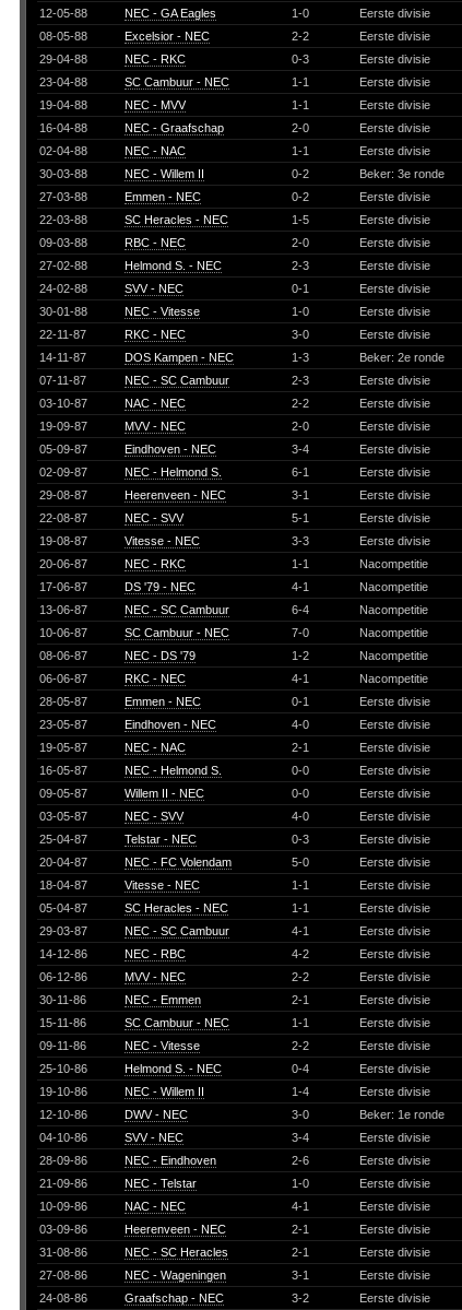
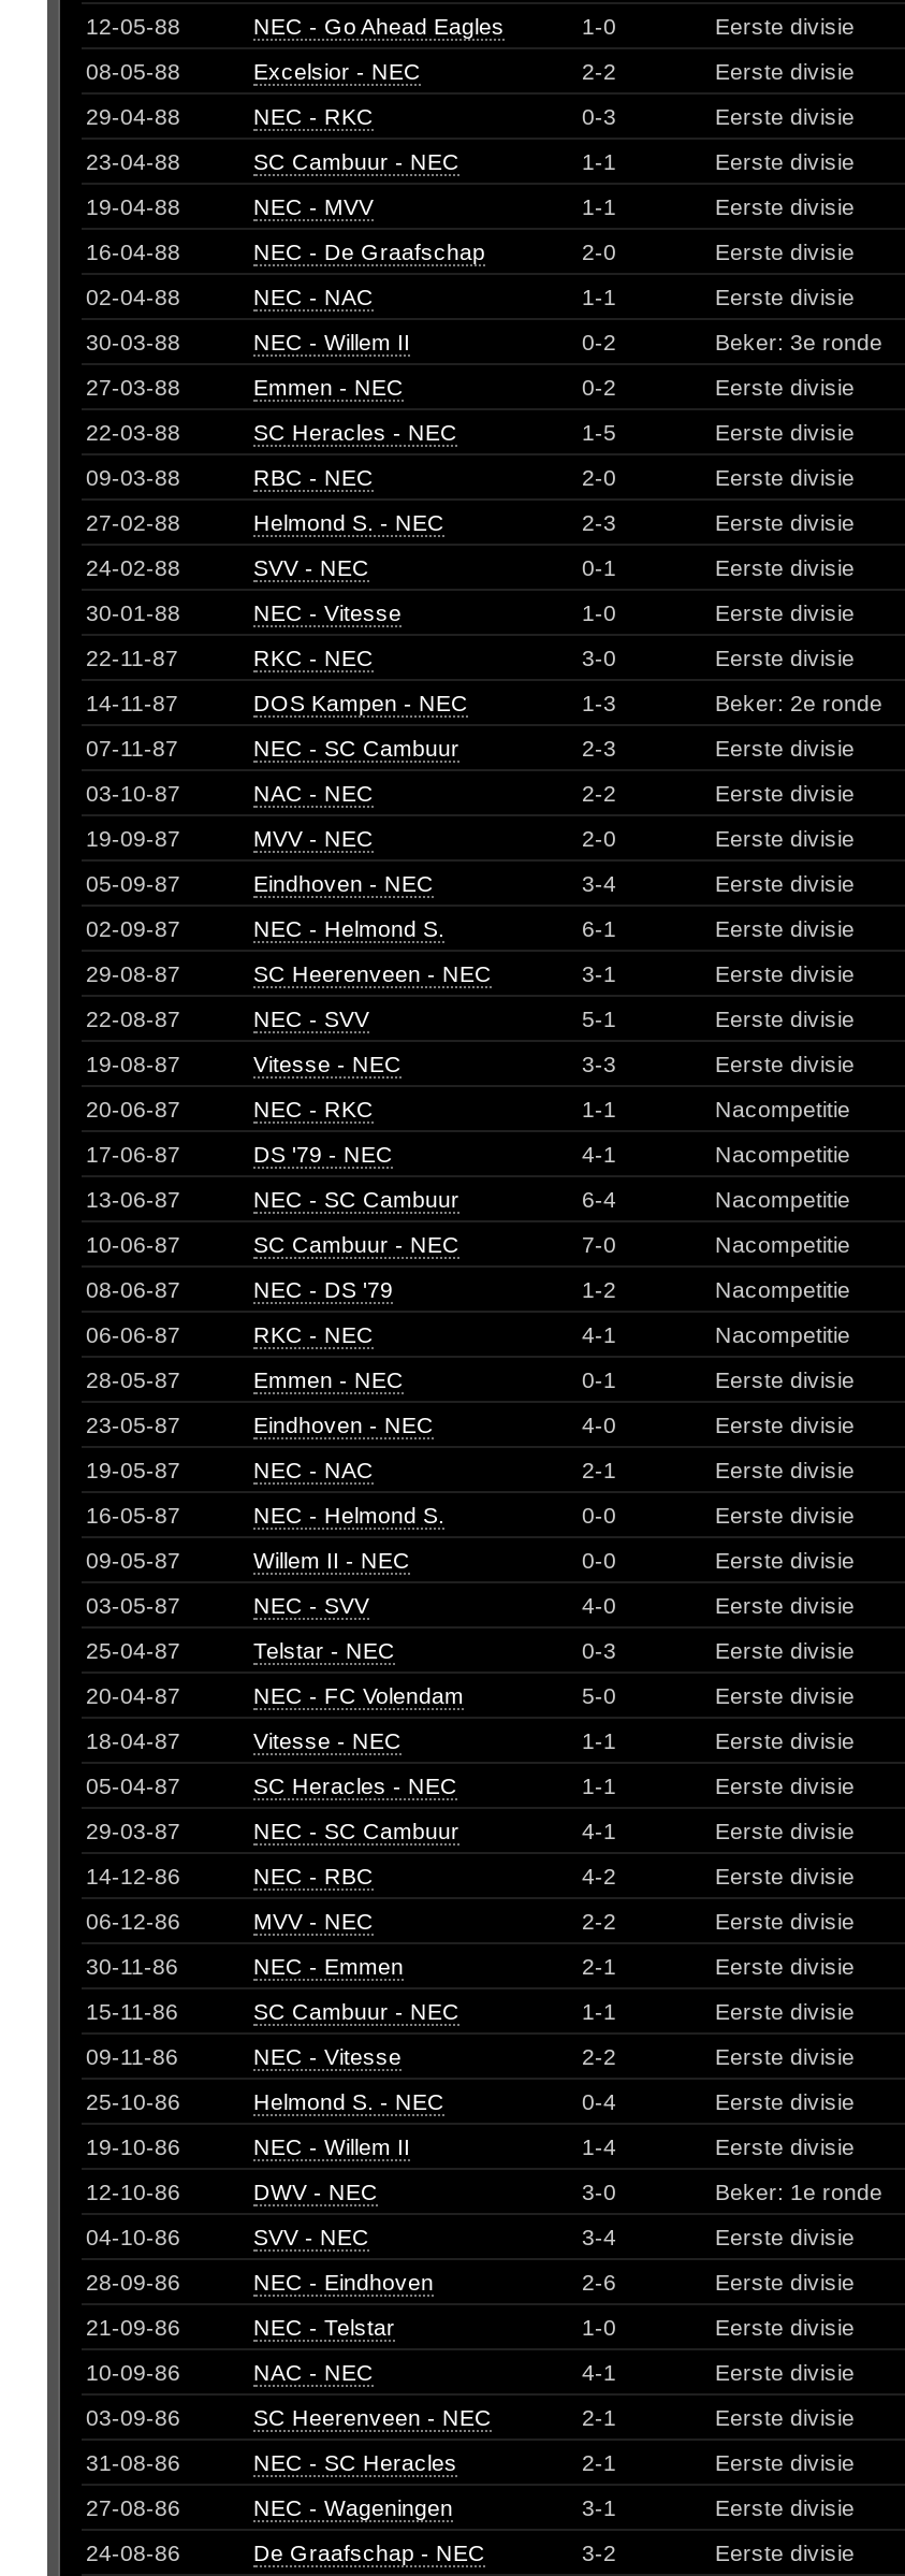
- NEC - GA Eagles
+ NEC - Go Ahead Eagles

- NEC - Graafschap
+ NEC - De Graafschap

- Heerenveen - NEC
+ SC Heerenveen - NEC

- Heerenveen - NEC
+ SC Heerenveen - NEC

- Graafschap - NEC
+ De Graafschap - NEC
